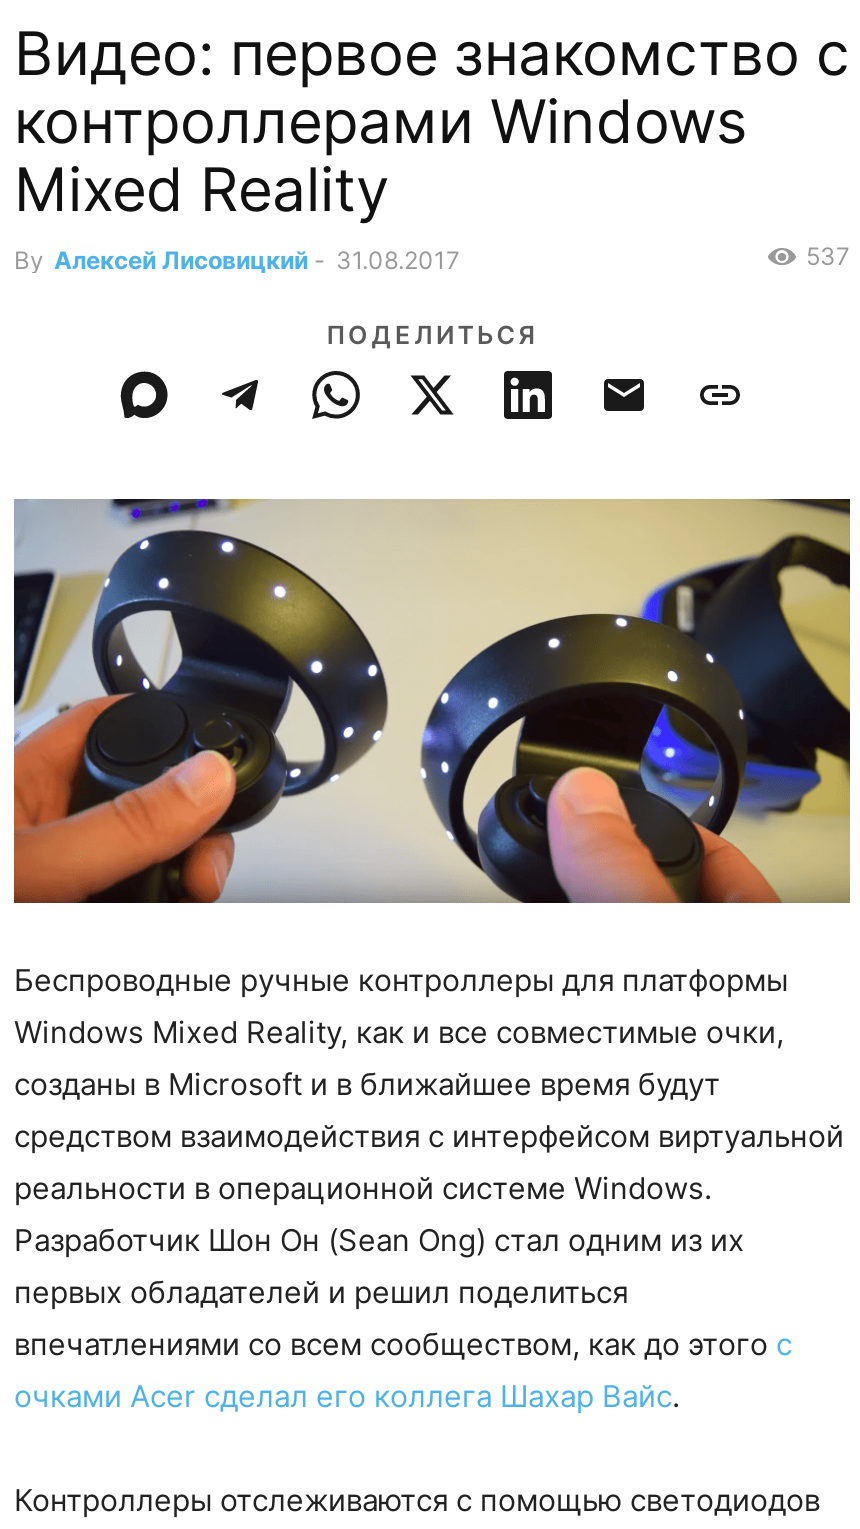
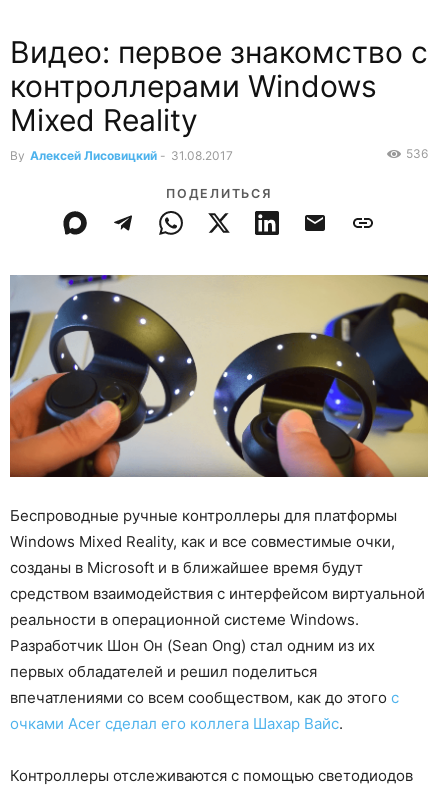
- 537
+ 536
